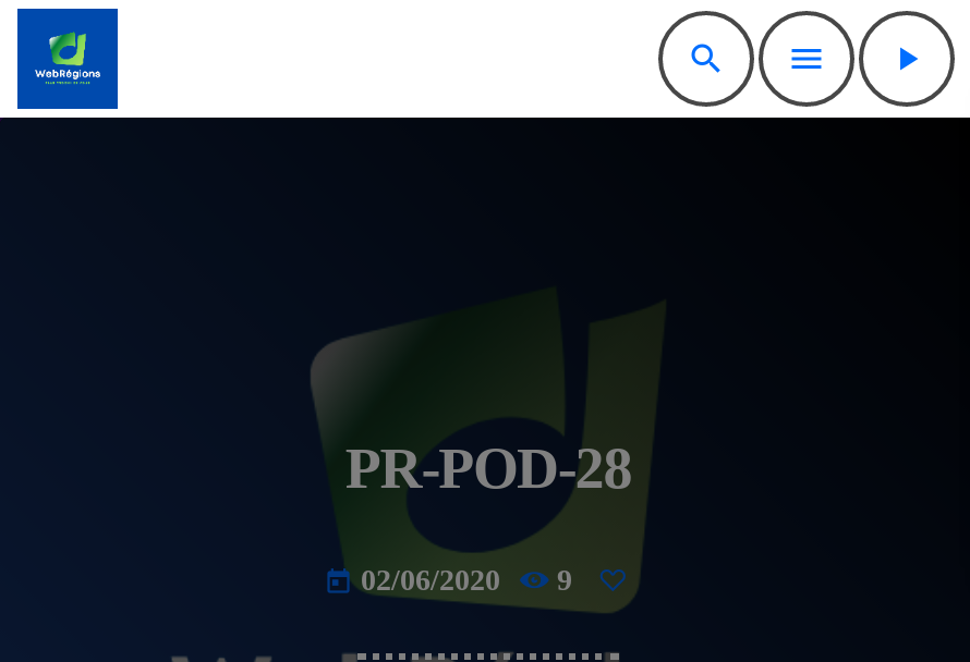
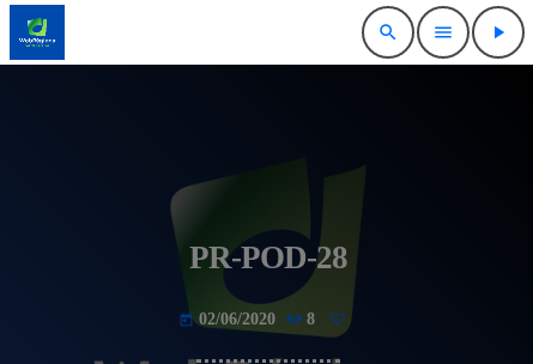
- 9
+ 8
